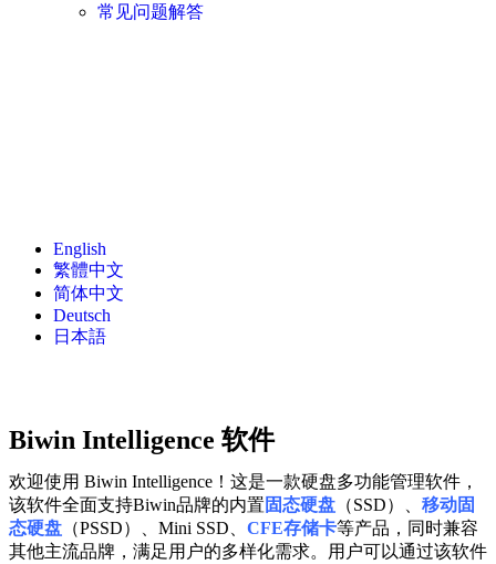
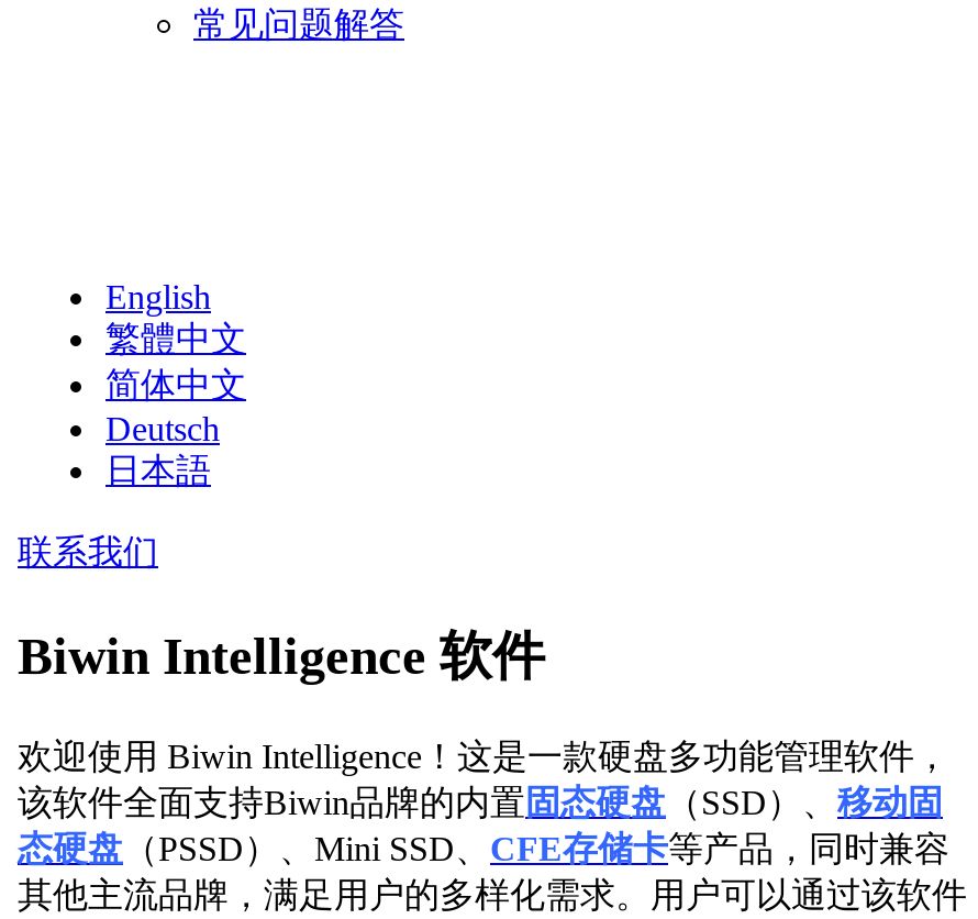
+ 联系我们
